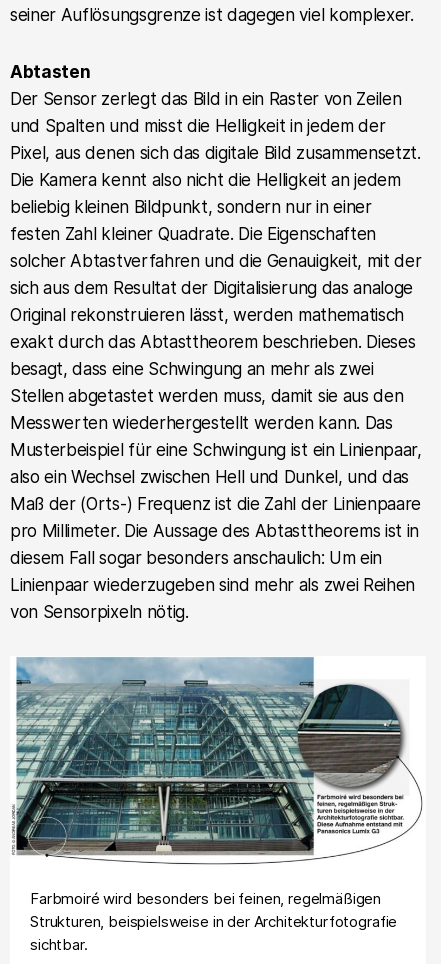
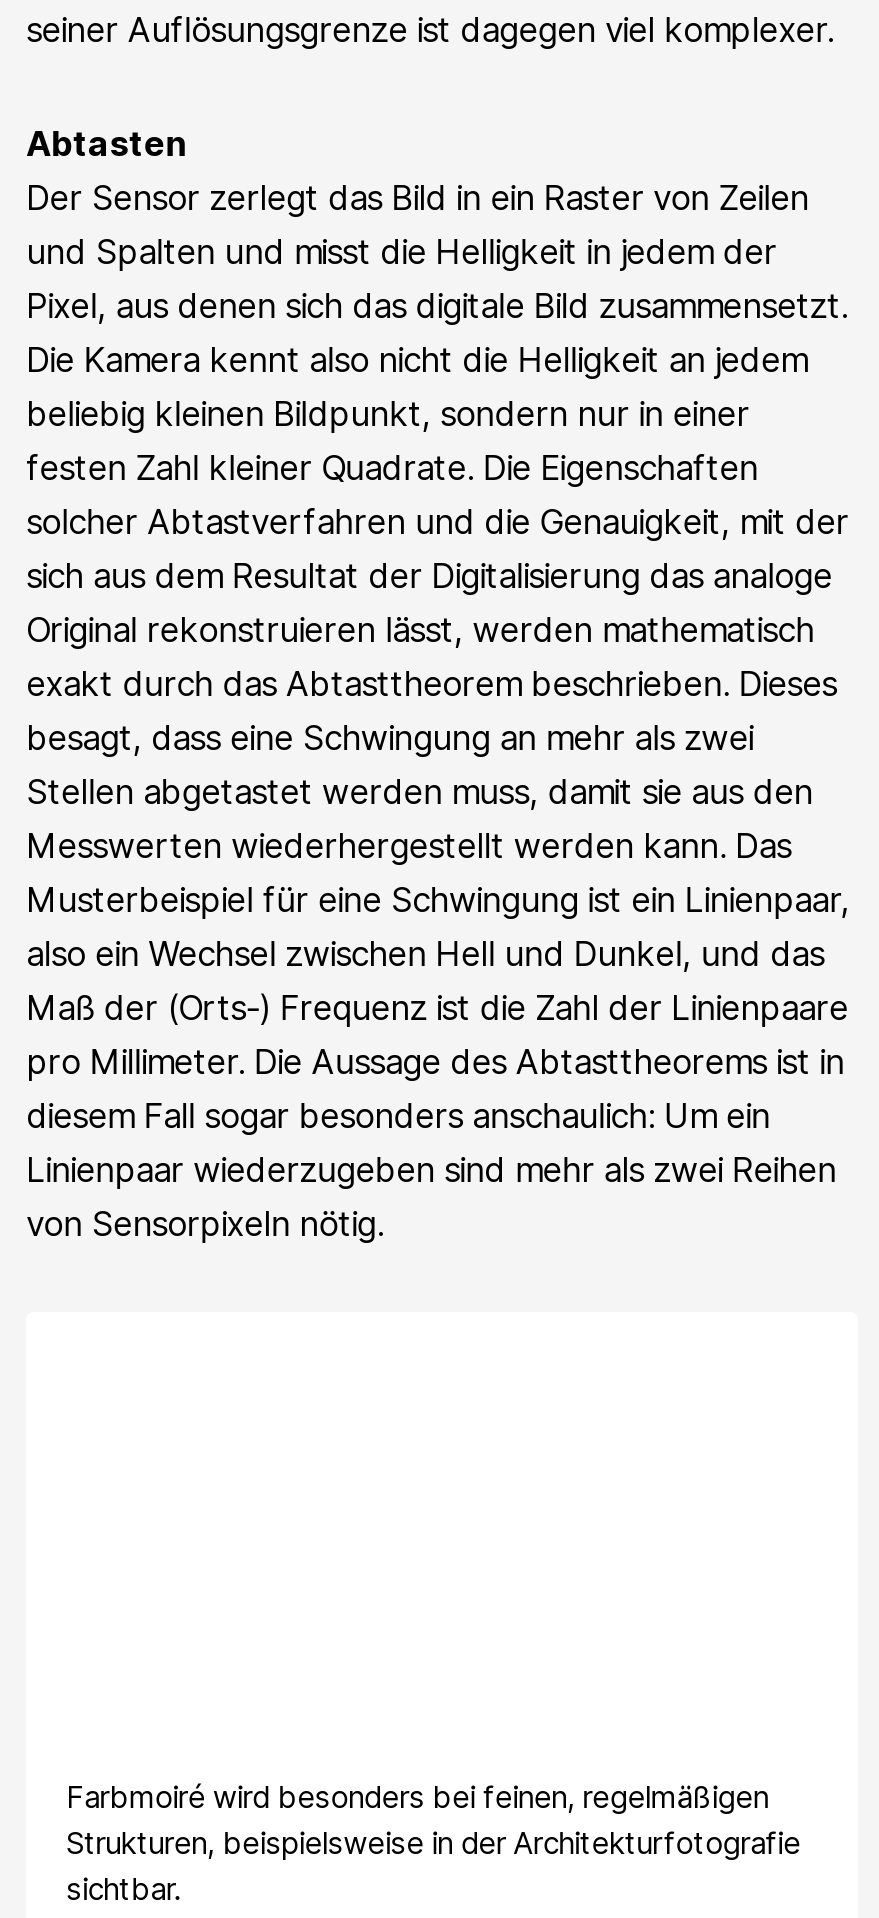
- [image]
